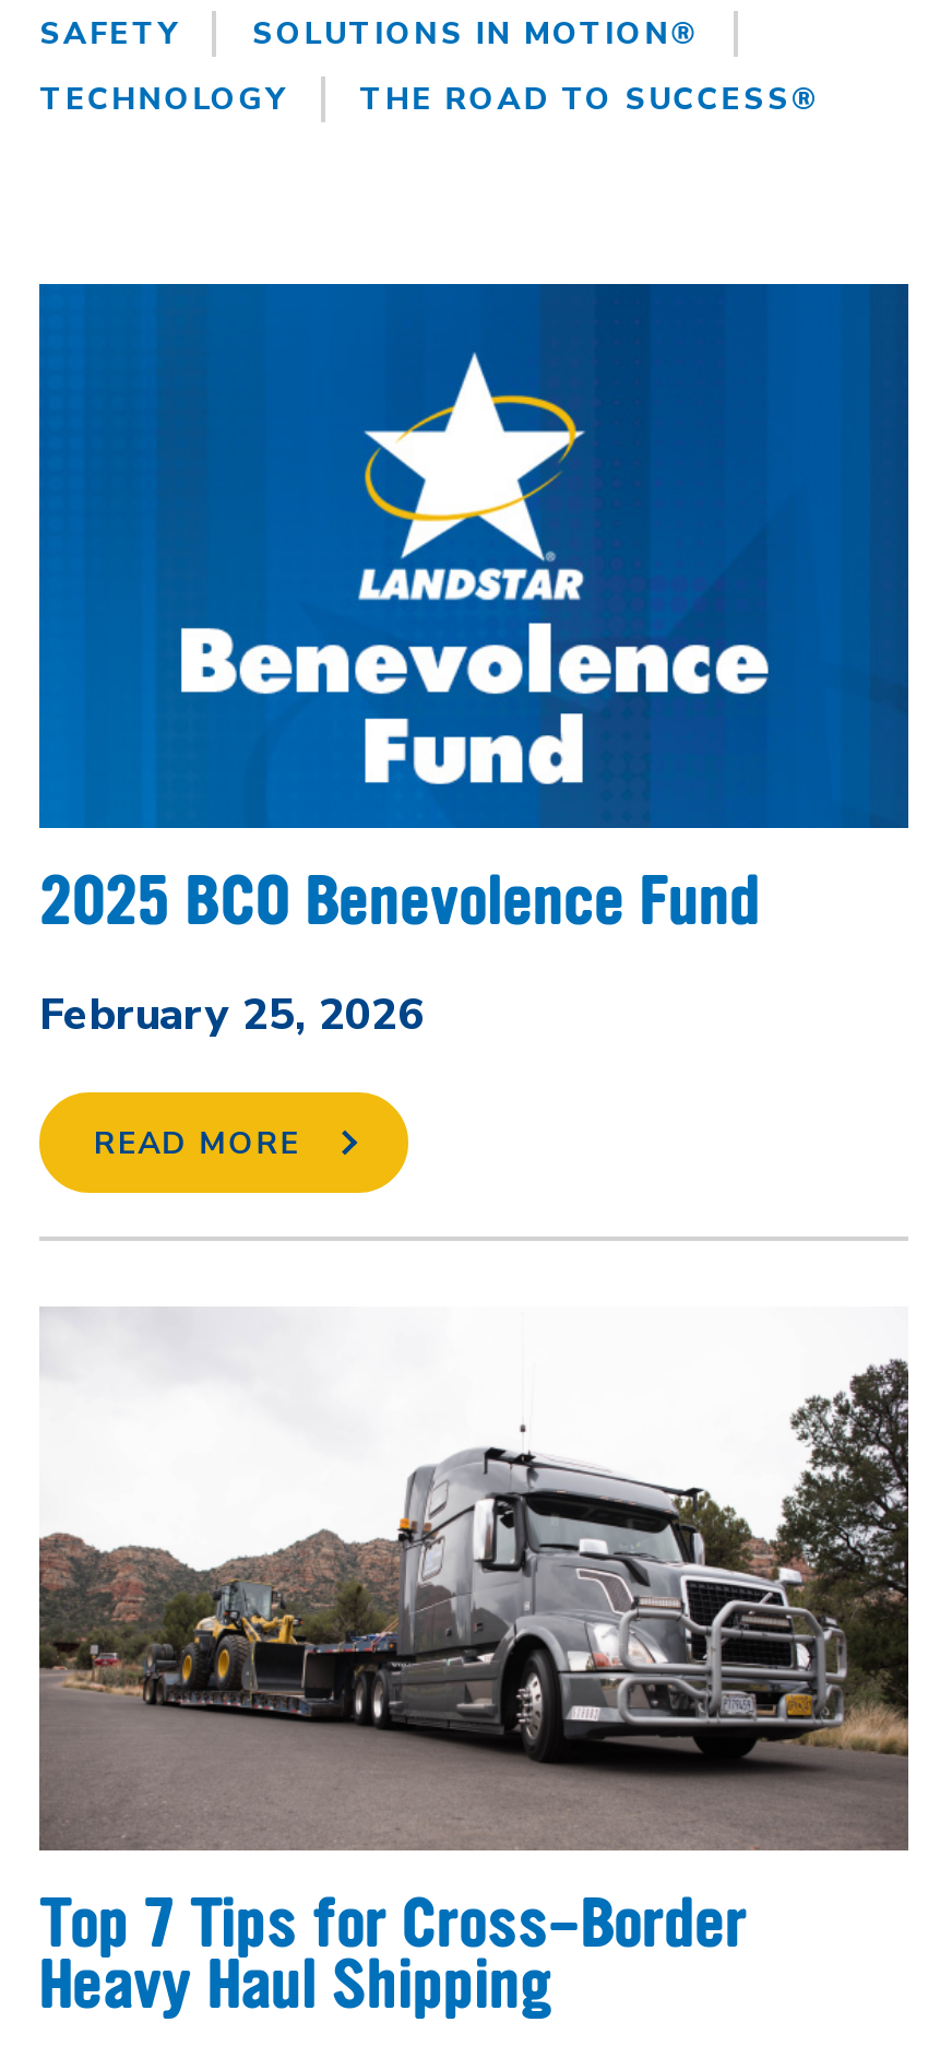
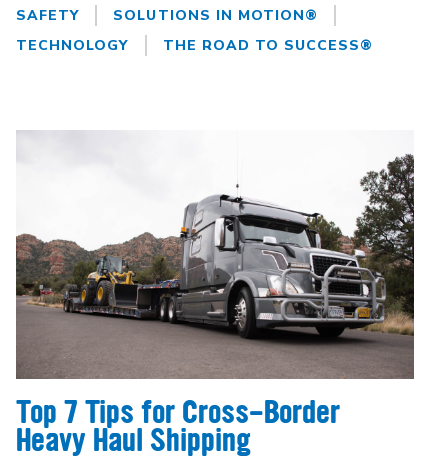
- [image]
- 2025 BCO Benevolence Fund
- February 25, 2026
- READ MORE
